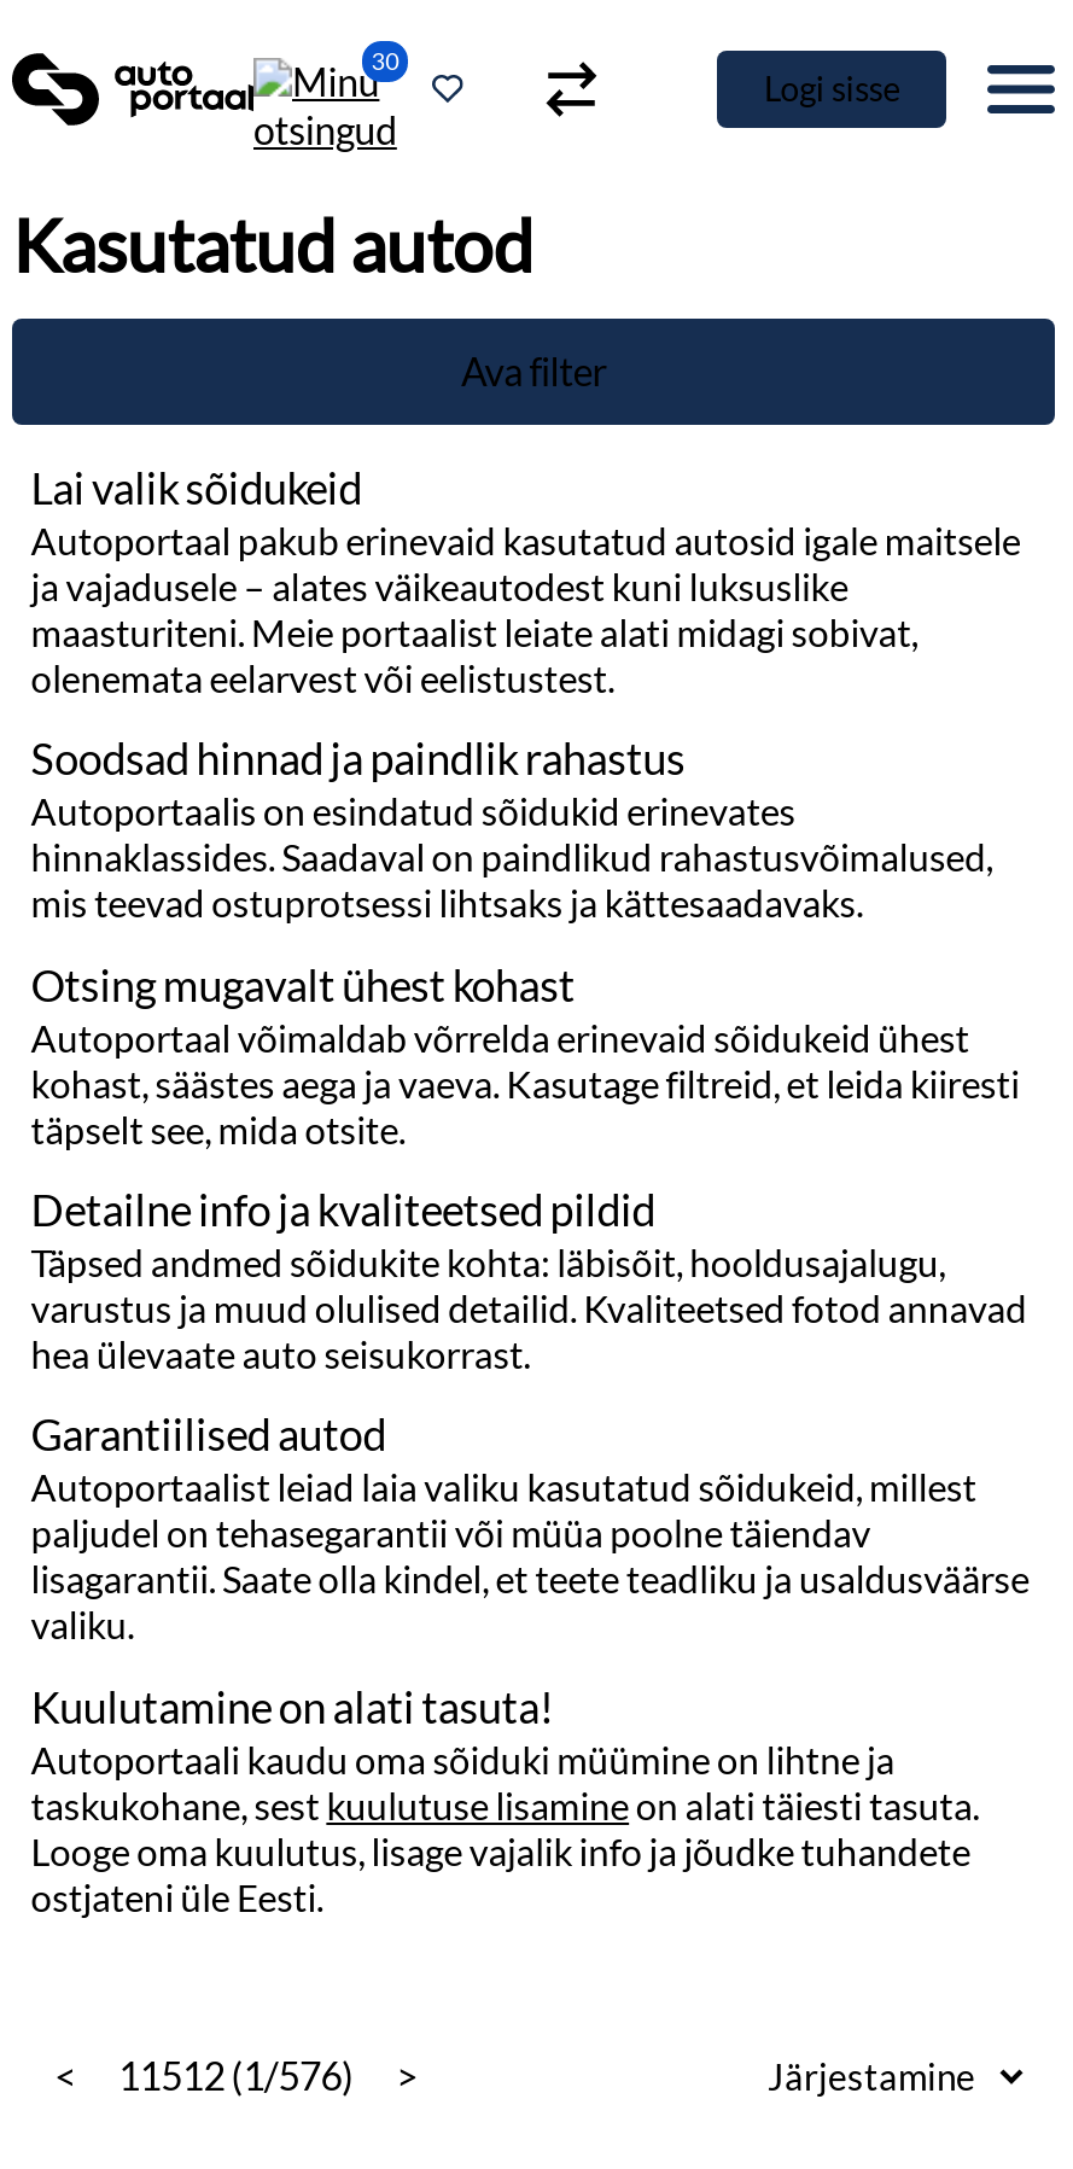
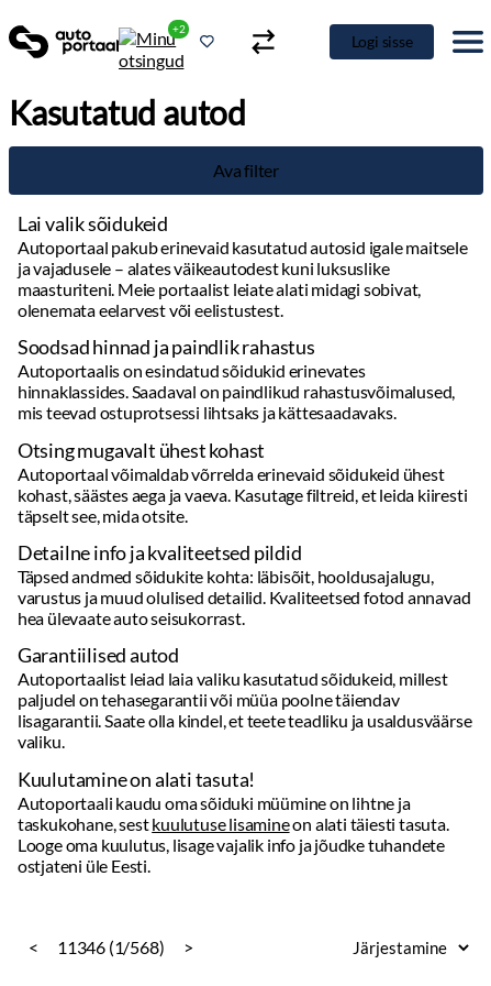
- 30
+ +2

- 11512 (1/576)
+ 11346 (1/568)
